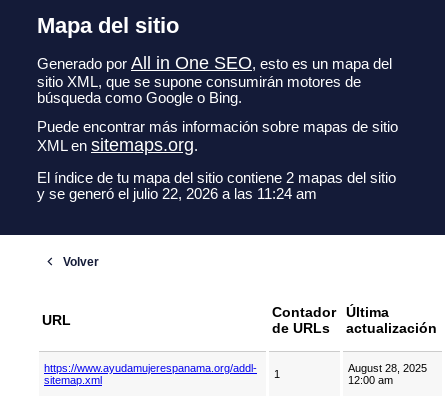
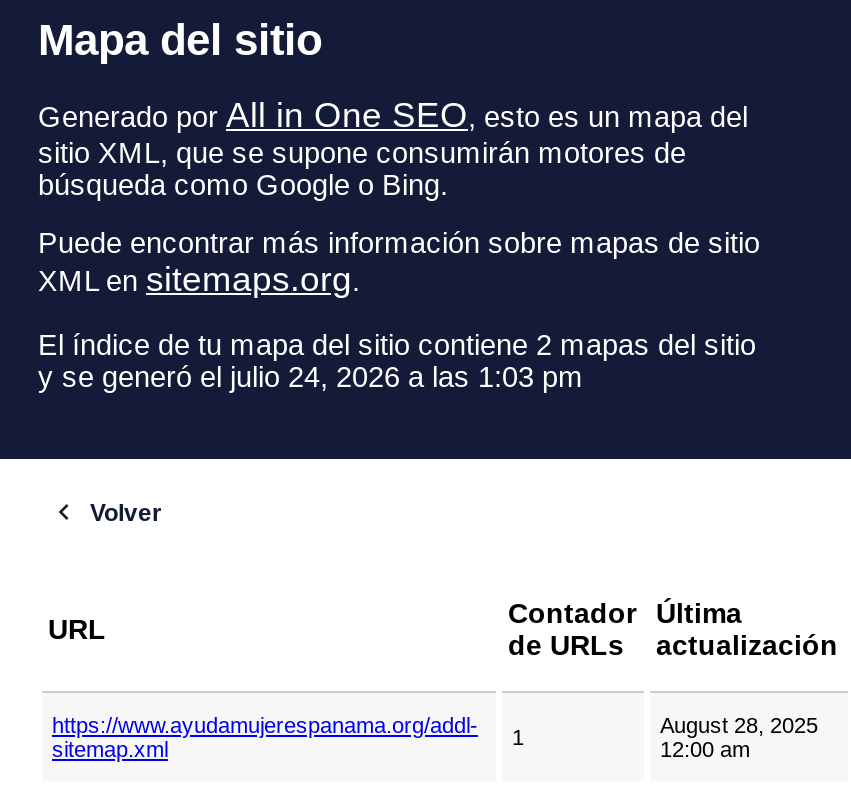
- y se generó el julio 22, 2026 a las 11:24 am
+ y se generó el julio 24, 2026 a las 1:03 pm
